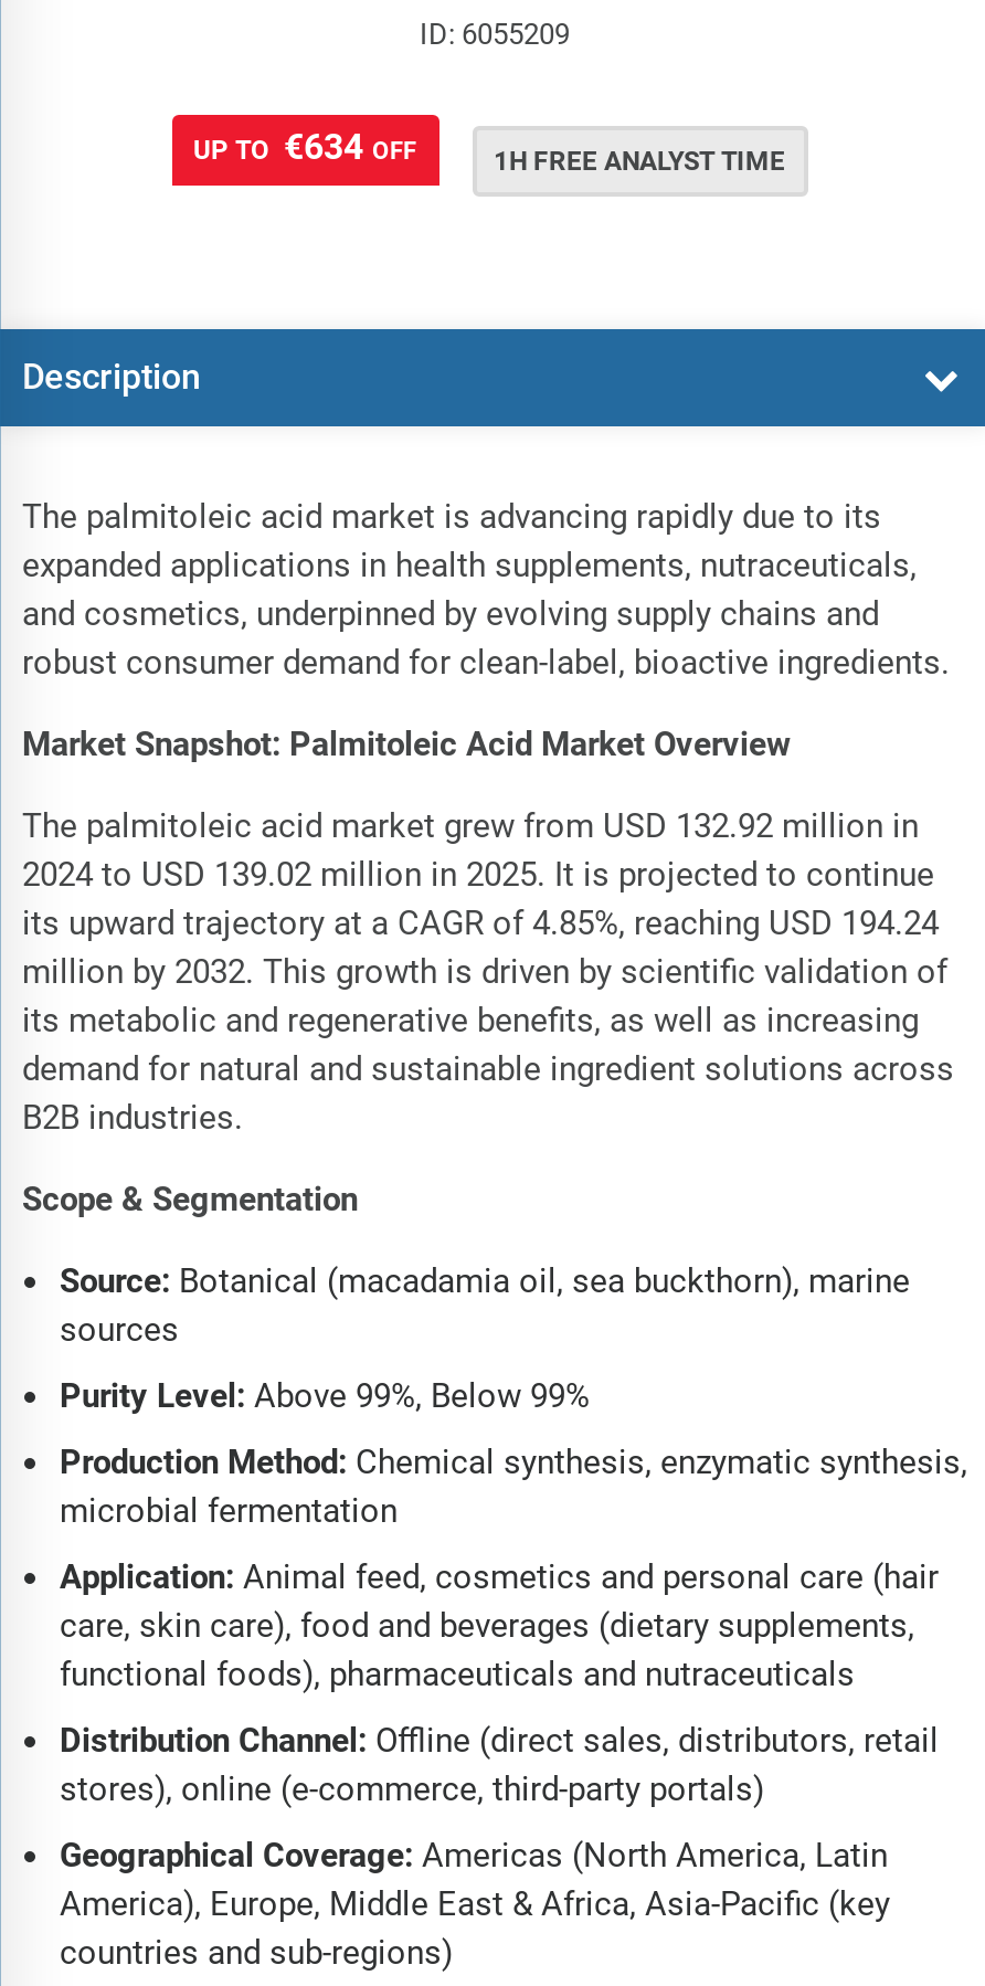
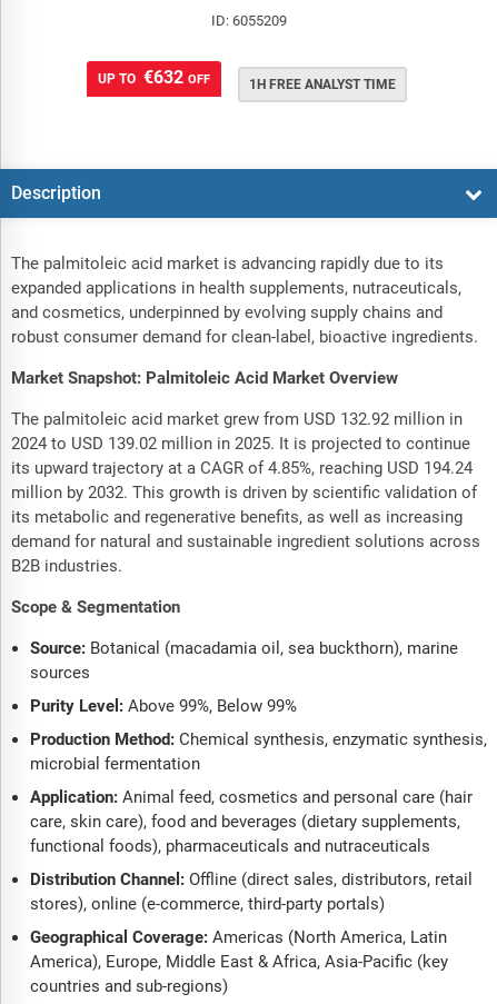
- UP TO €634 OFF
+ UP TO €632 OFF
